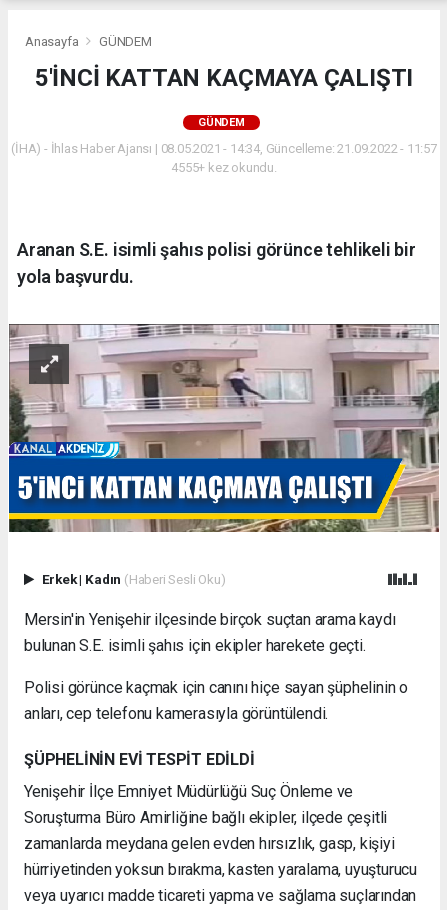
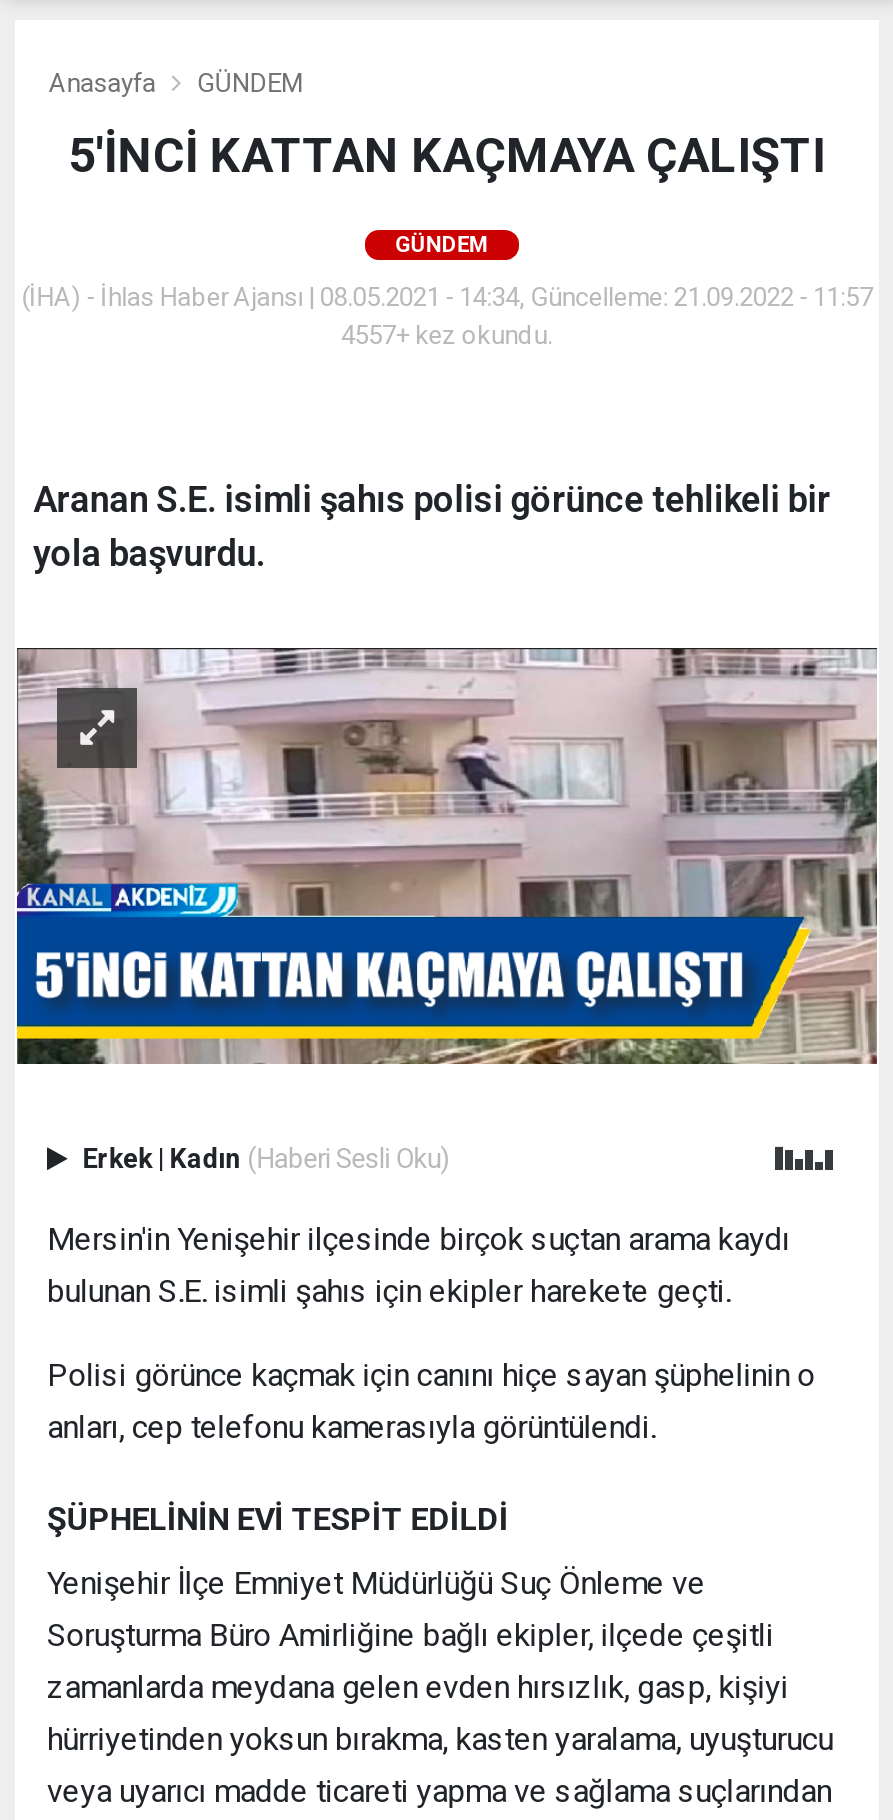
- 4555+ kez okundu.
+ 4557+ kez okundu.
